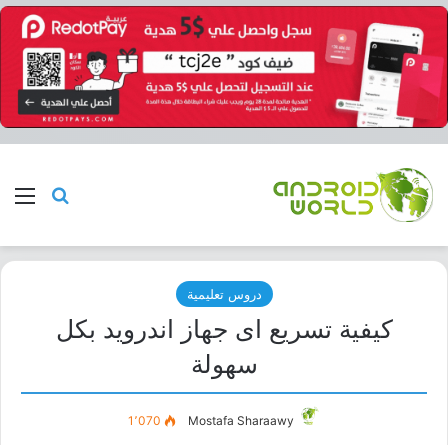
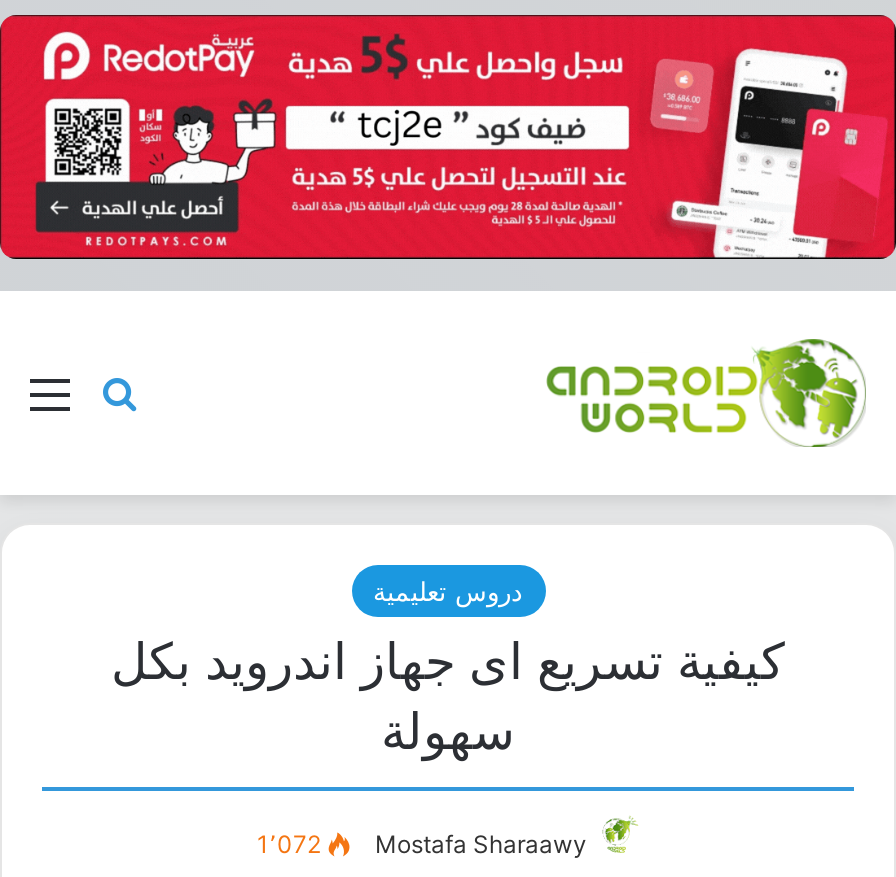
- 1٬070 Mostafa Sharaawy
+ 1٬072 Mostafa Sharaawy
